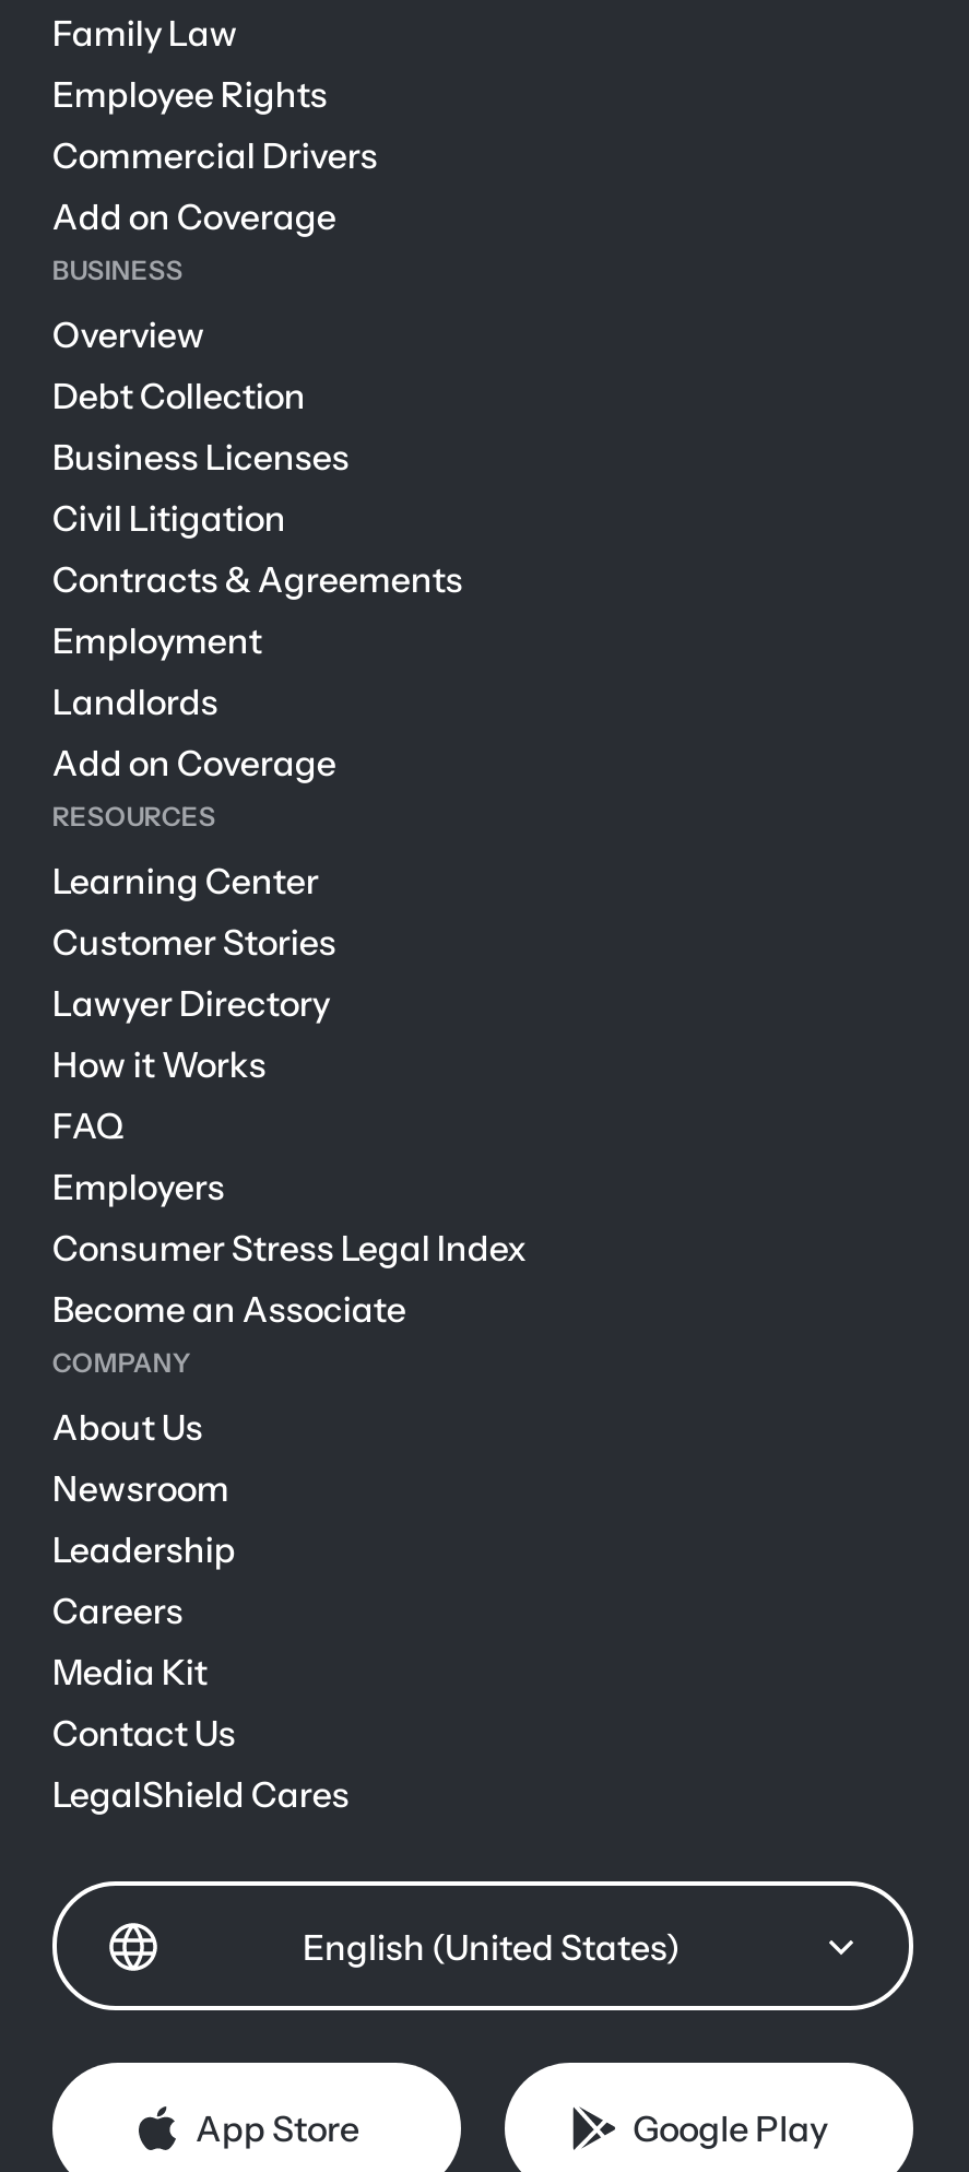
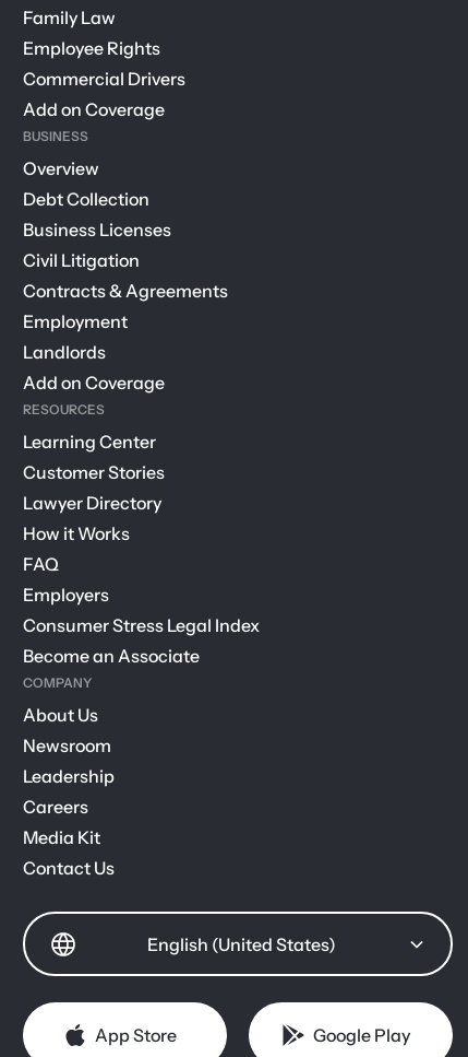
- LegalShield Cares
